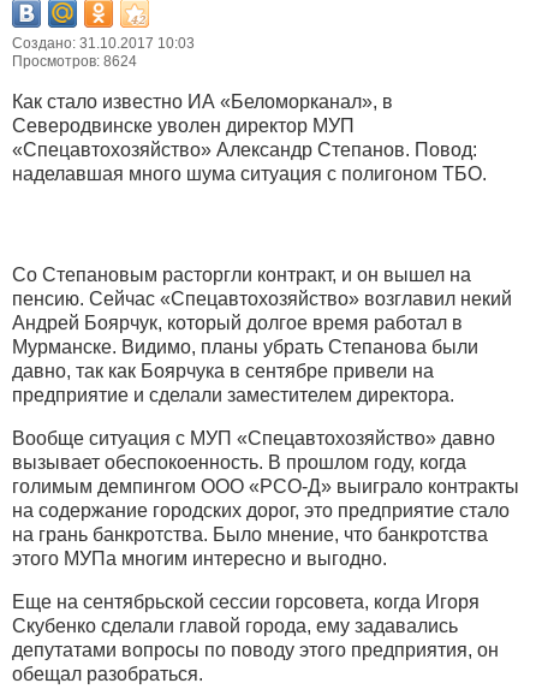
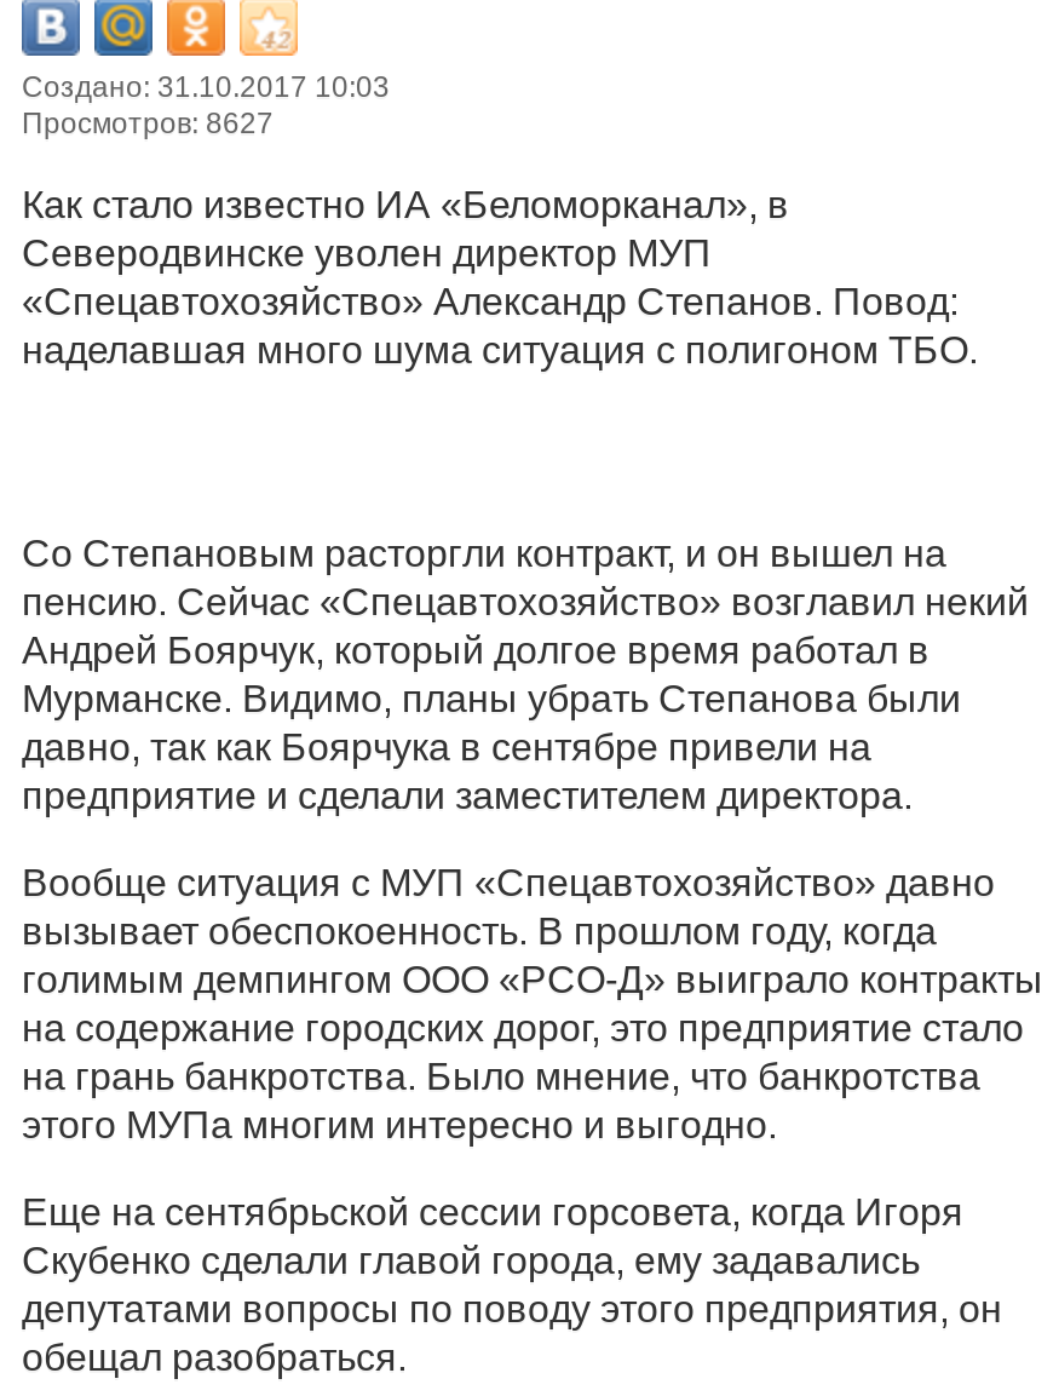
- Просмотров: 8624
+ Просмотров: 8627
